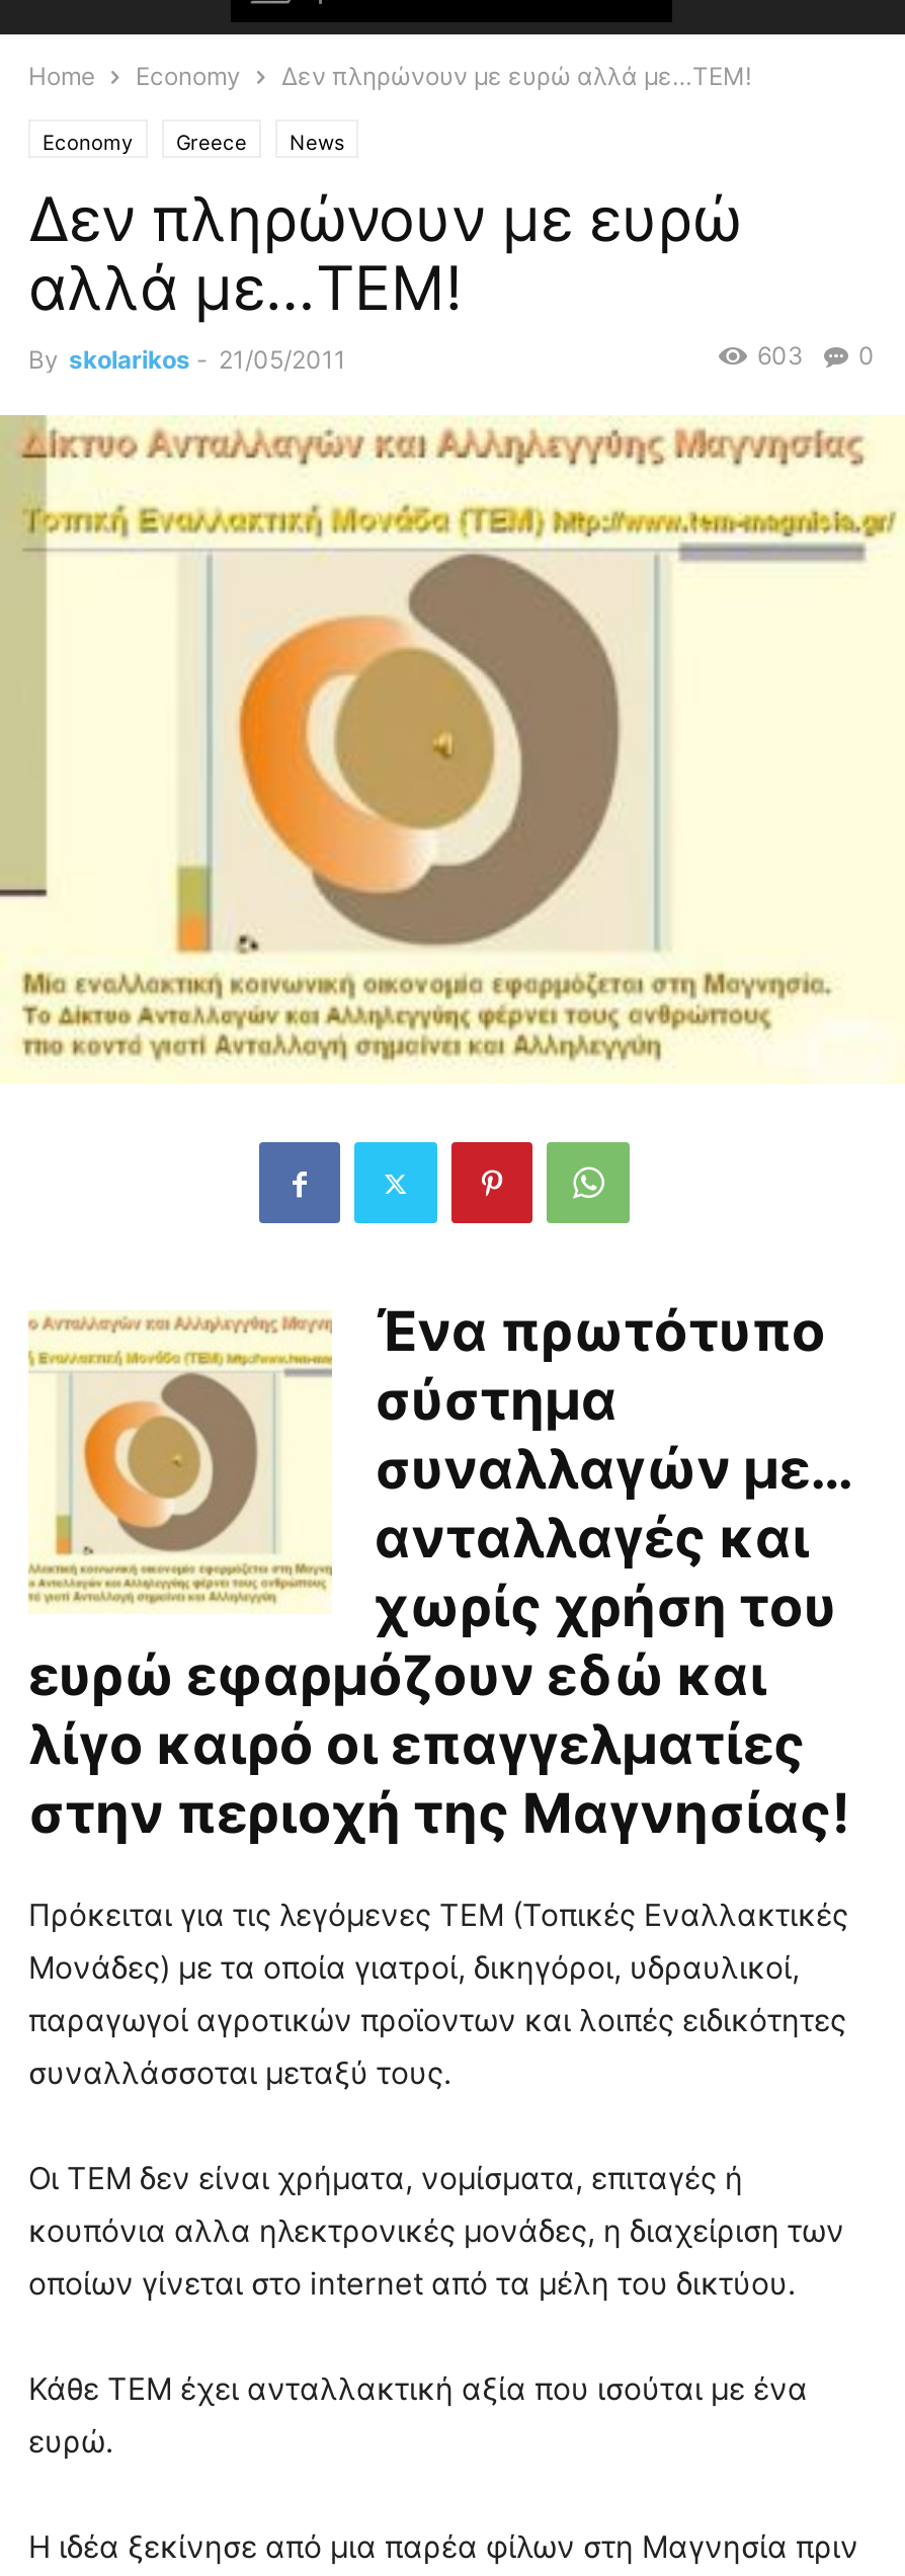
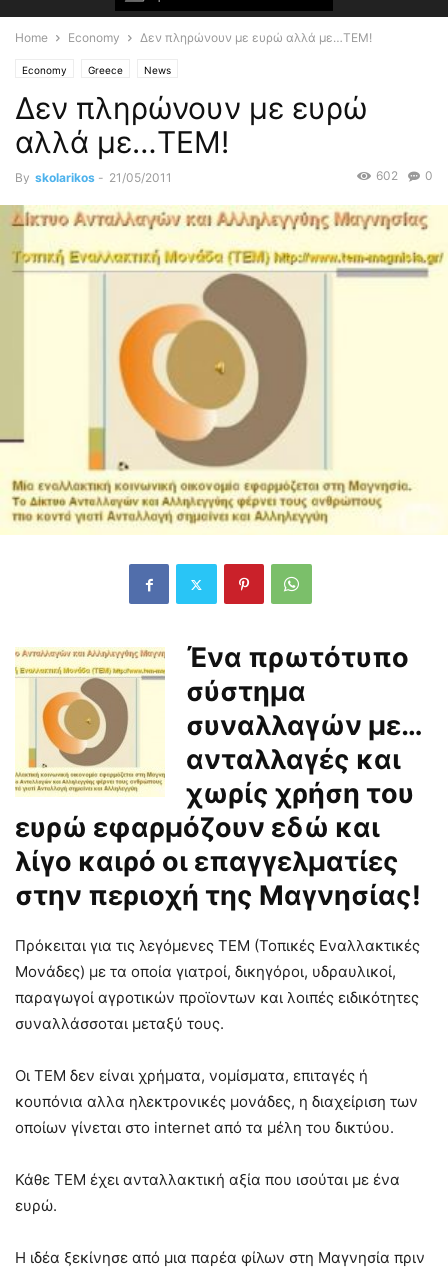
- 603 0
+ 602 0
